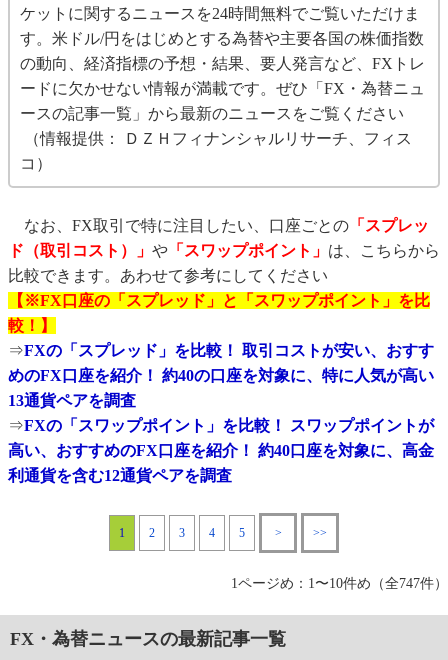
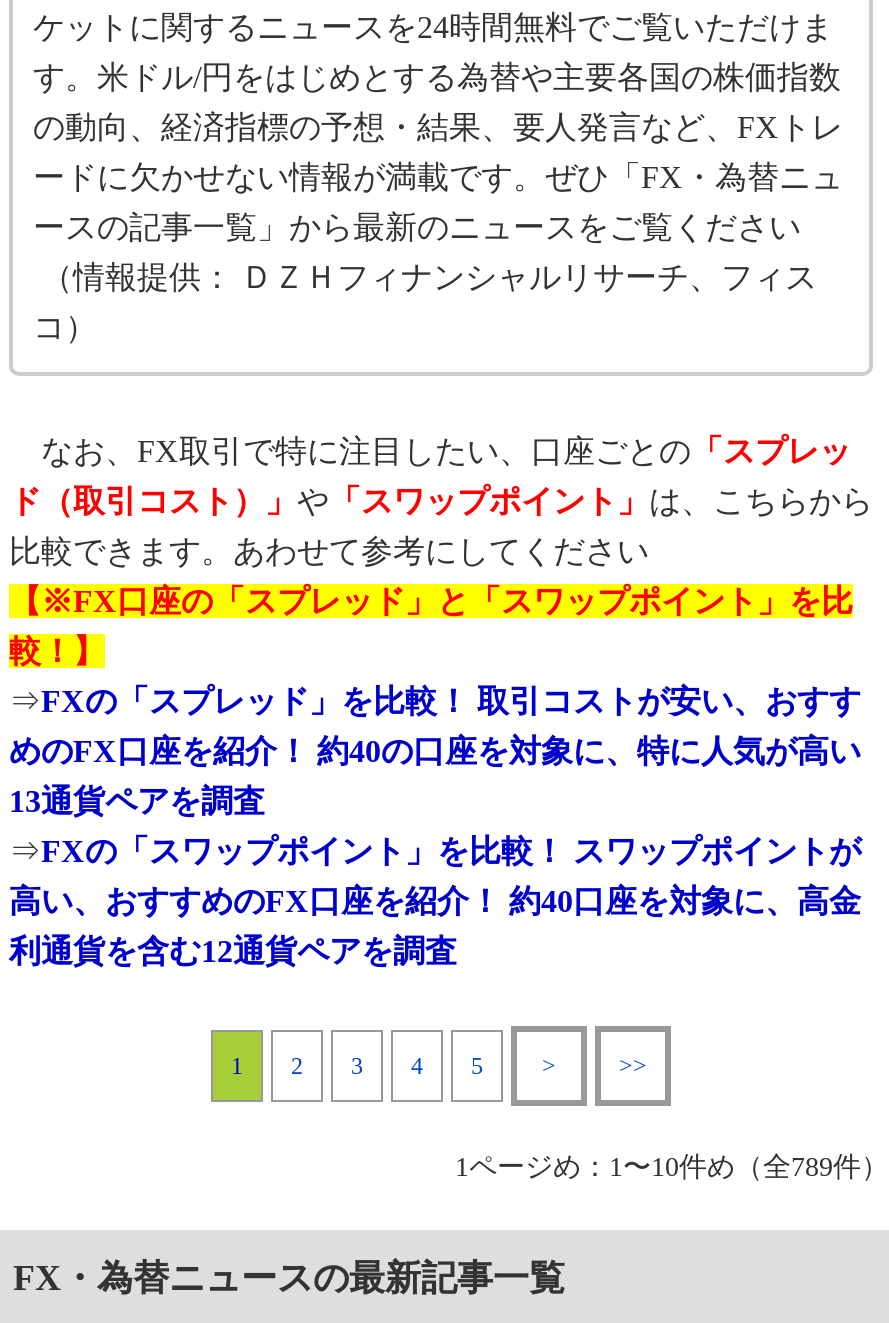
- 1ページめ：1〜10件め（全747件）
+ 1ページめ：1〜10件め（全789件）
